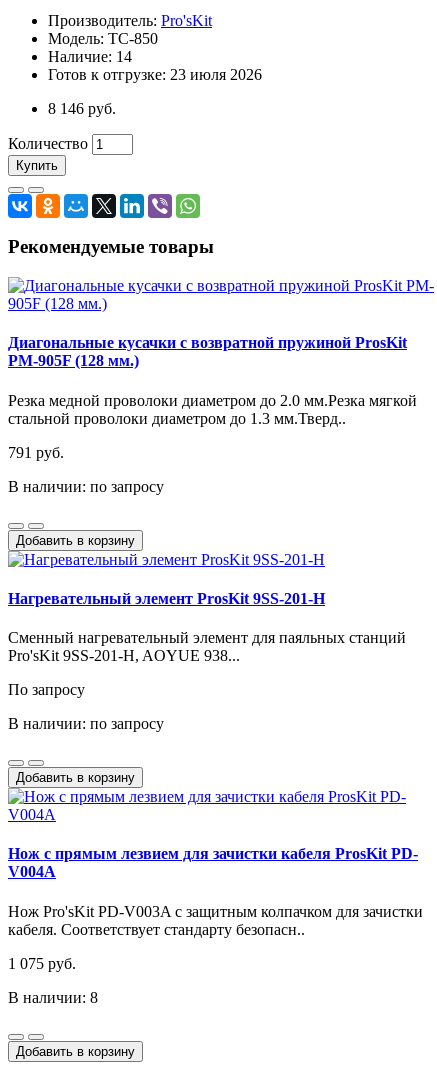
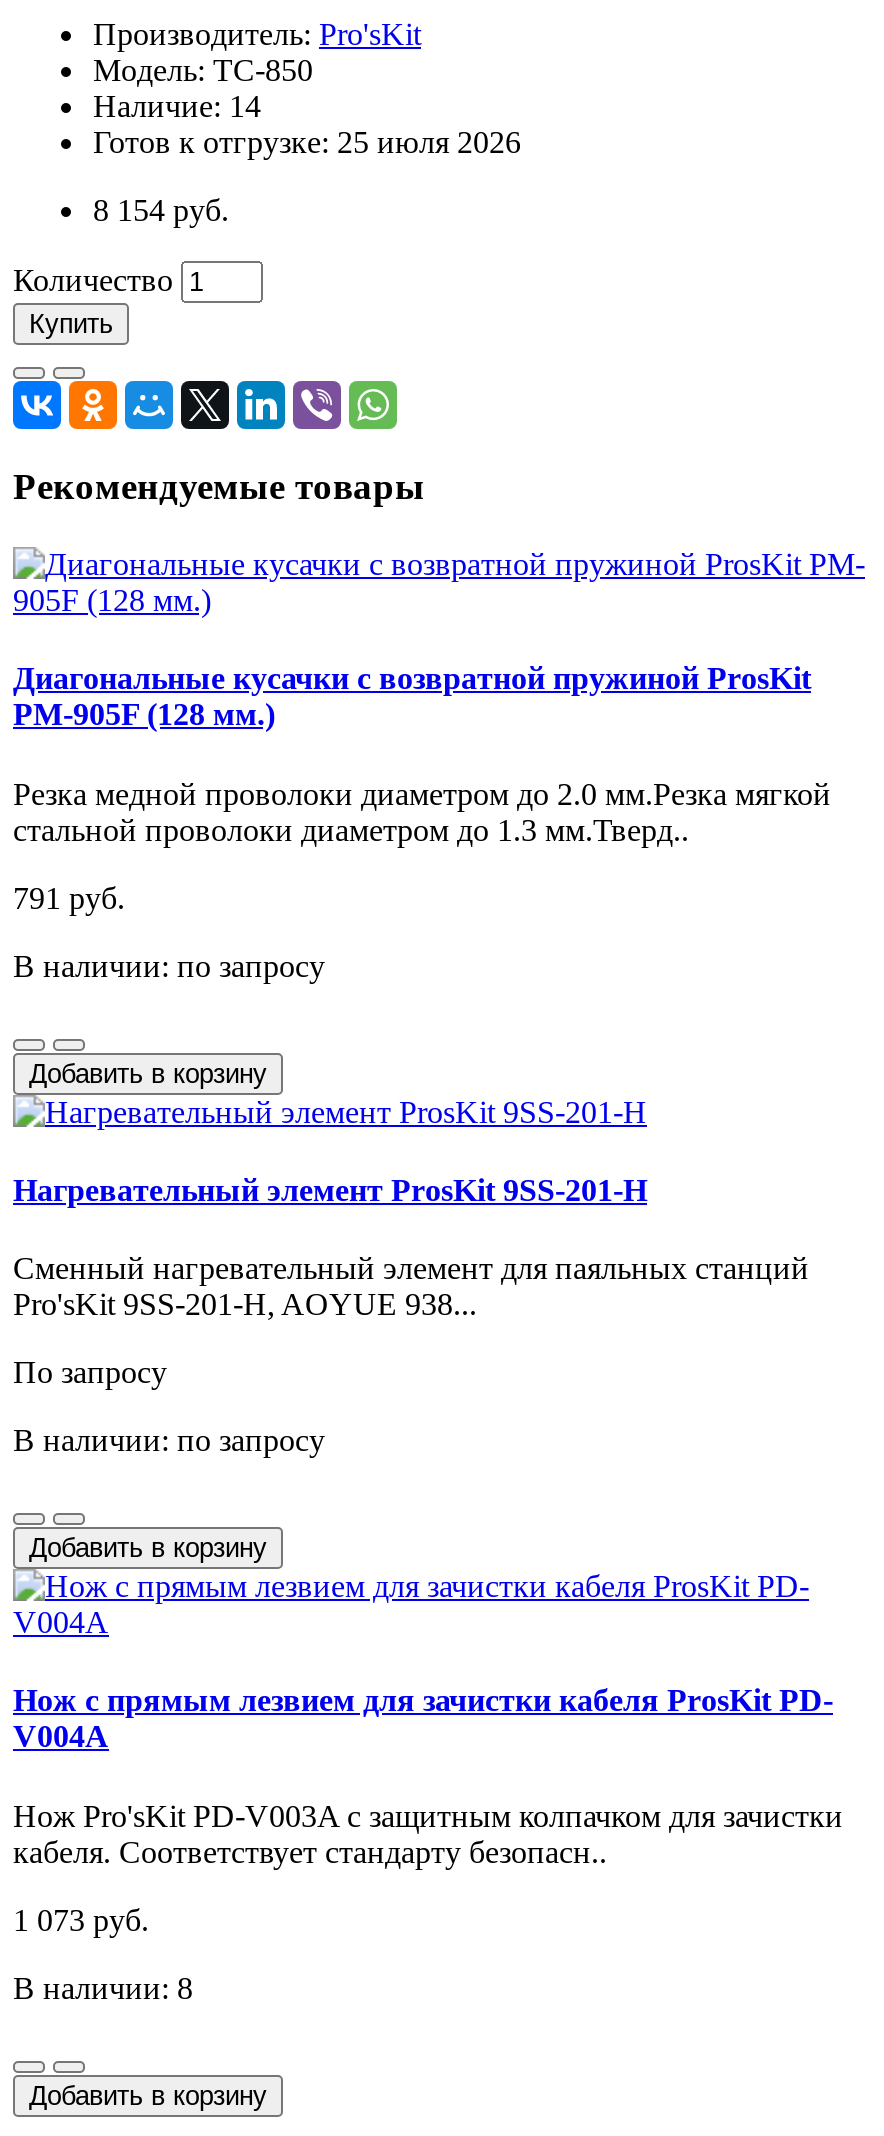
- Готов к отгрузке: 23 июля 2026
+ Готов к отгрузке: 25 июля 2026

- 8 146 руб.
+ 8 154 руб.

- 1 075 руб.
+ 1 073 руб.
